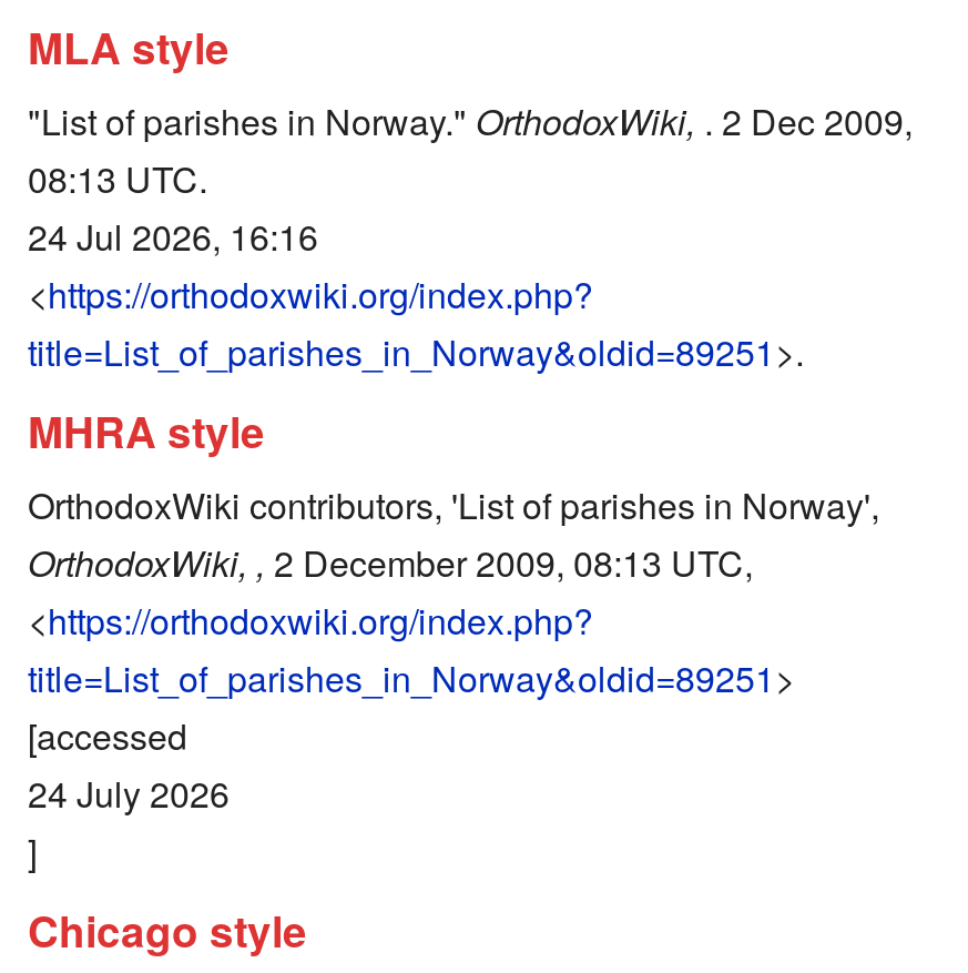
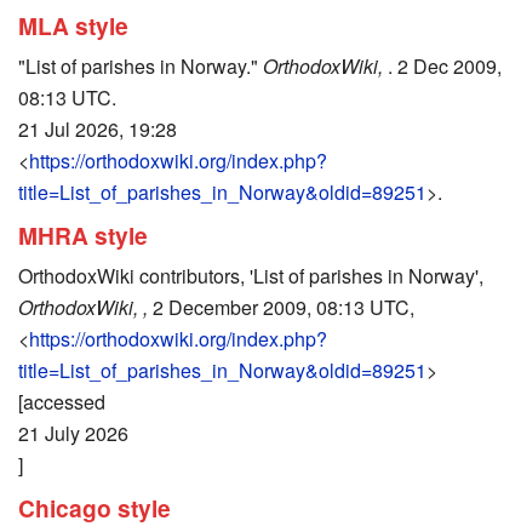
- 24 Jul 2026, 16:16
+ 21 Jul 2026, 19:28

- 24 July 2026
+ 21 July 2026
